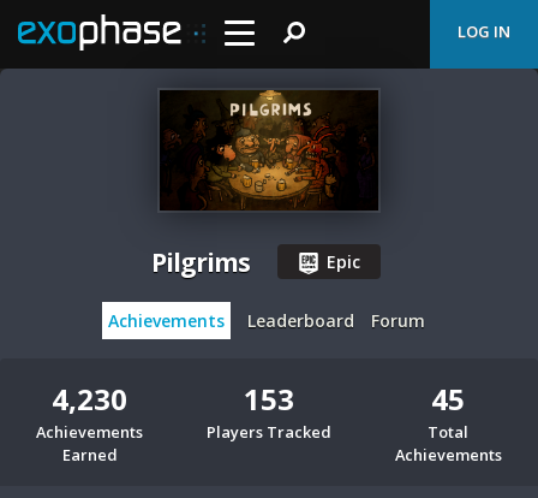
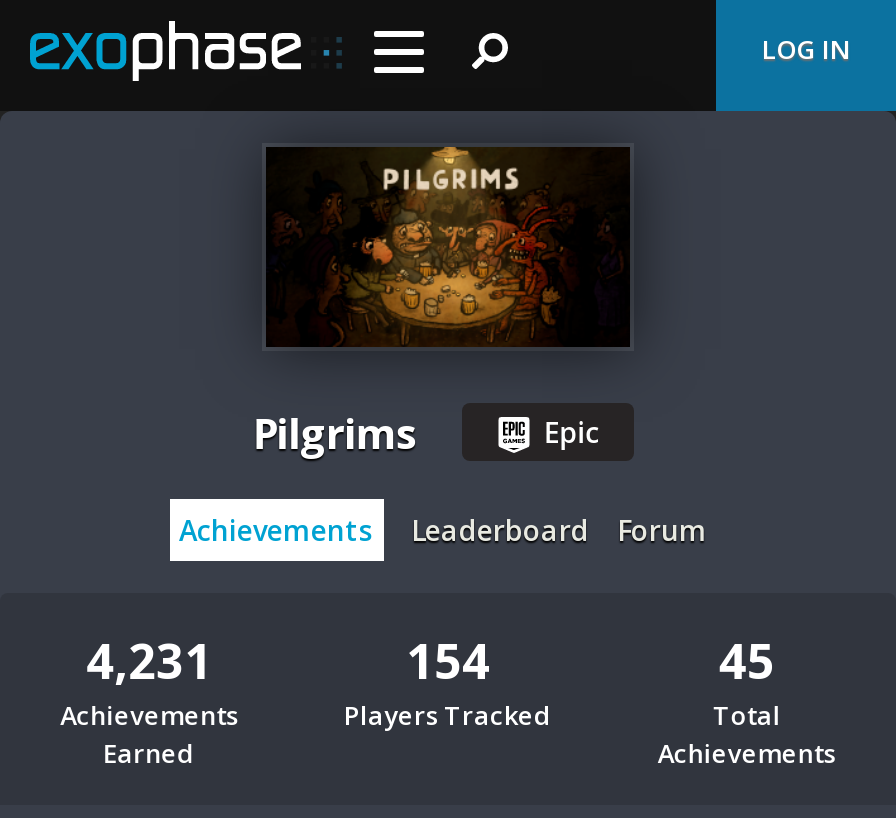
- 4,230
+ 4,231

- 153
+ 154
